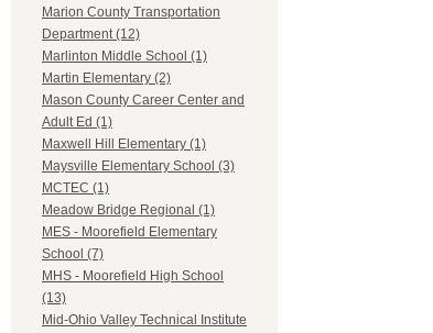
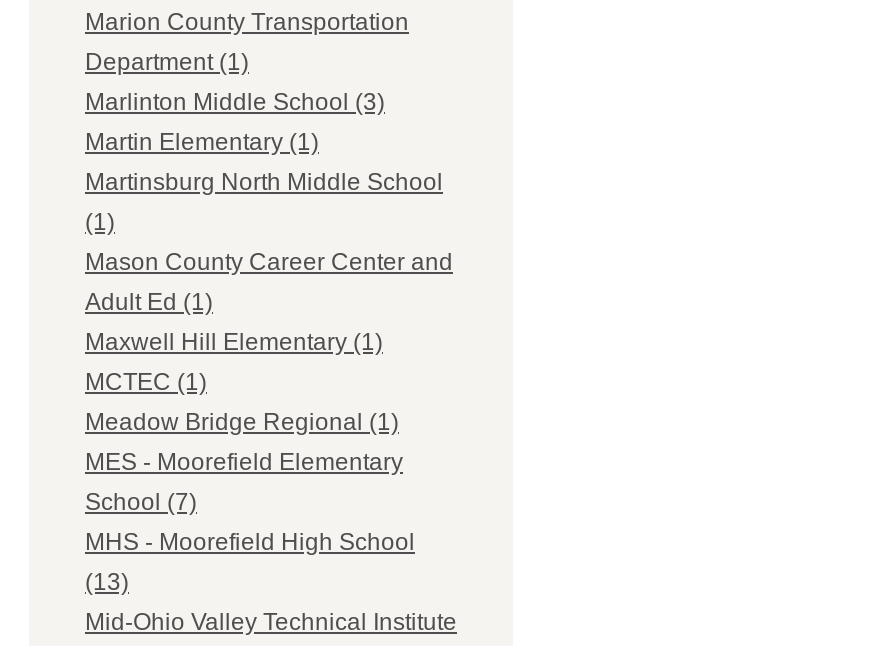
- Department (12)
- Marlinton Middle School (1)
- Martin Elementary (2)
+ Department (1)
+ Marlinton Middle School (3)
+ Martin Elementary (1)
+ Martinsburg North Middle School
+ (1)

moved down: Mason County Career Center and | Adult Ed (1) | Maxwell Hill Elementary (1)

- Maysville Elementary School (3)
